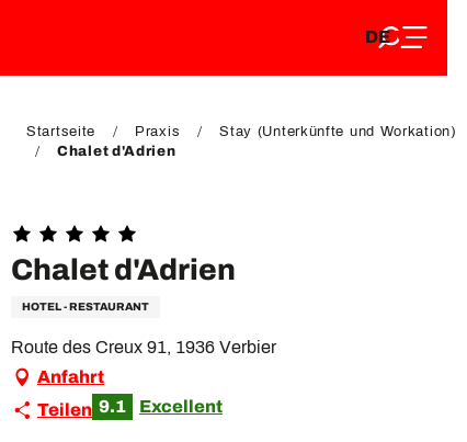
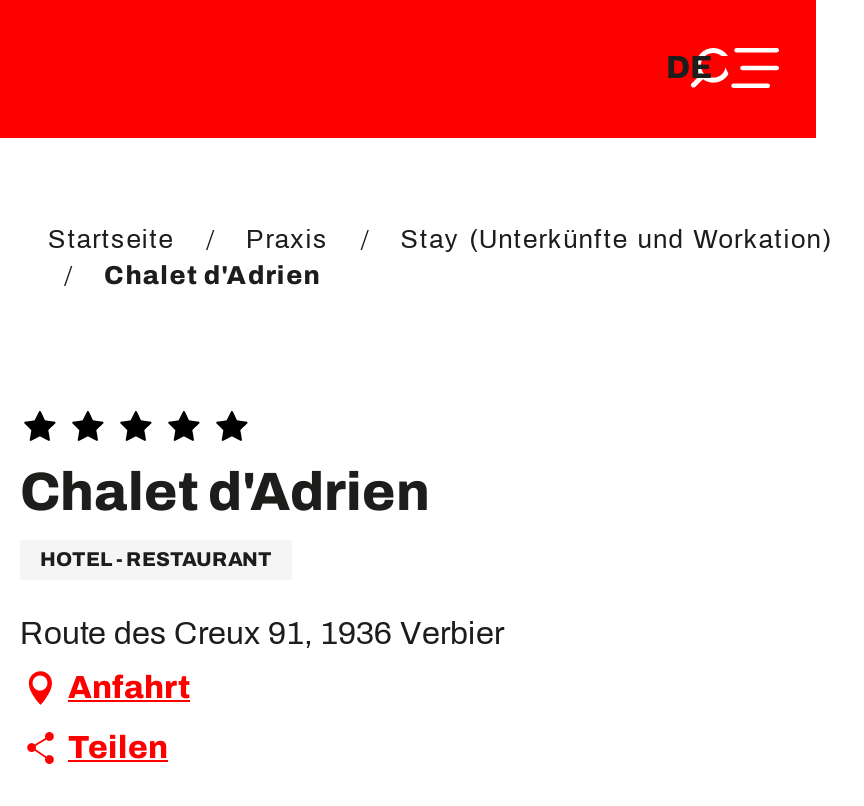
- 9.1
- Excellent
